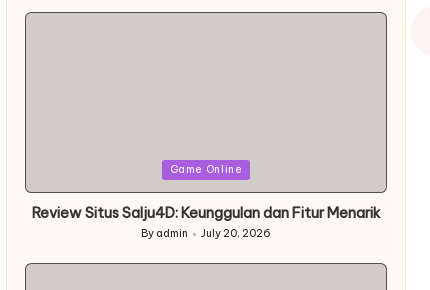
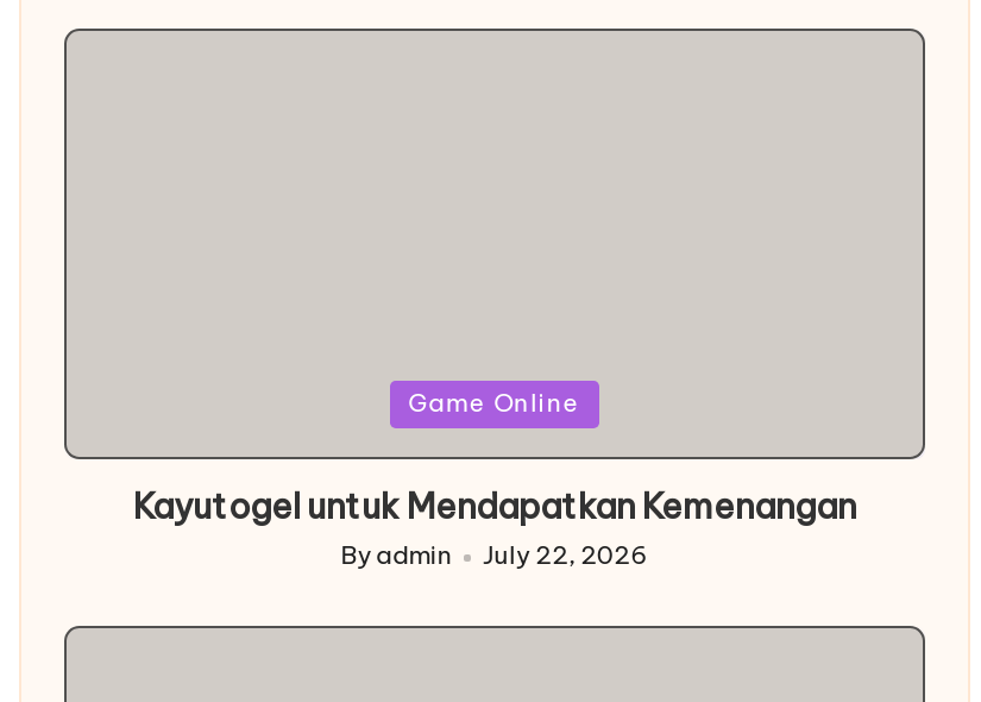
- Review Situs Salju4D: Keunggulan dan Fitur Menarik
+ Kayutogel untuk Mendapatkan Kemenangan

- By admin July 20, 2026
+ By admin July 22, 2026
